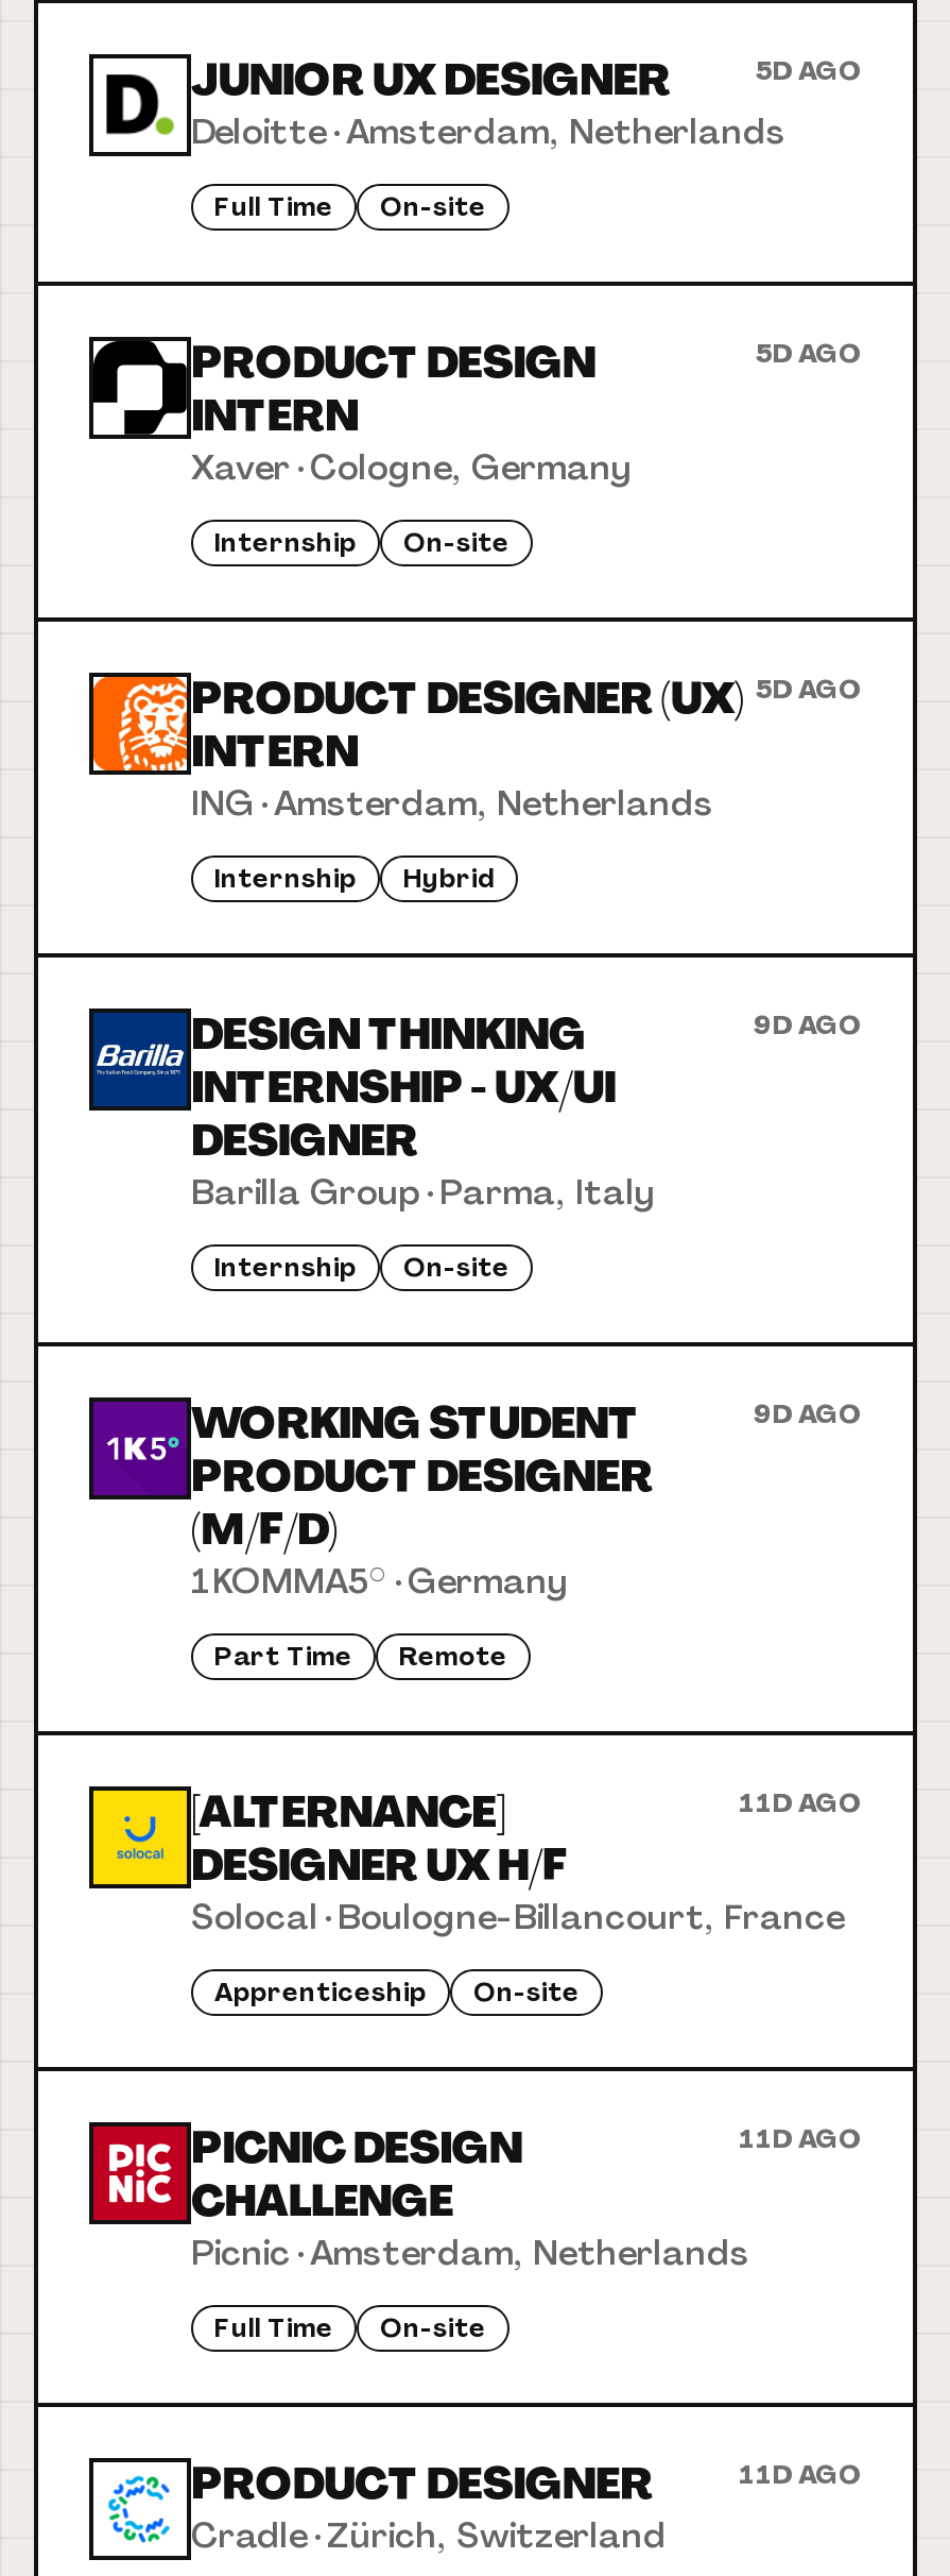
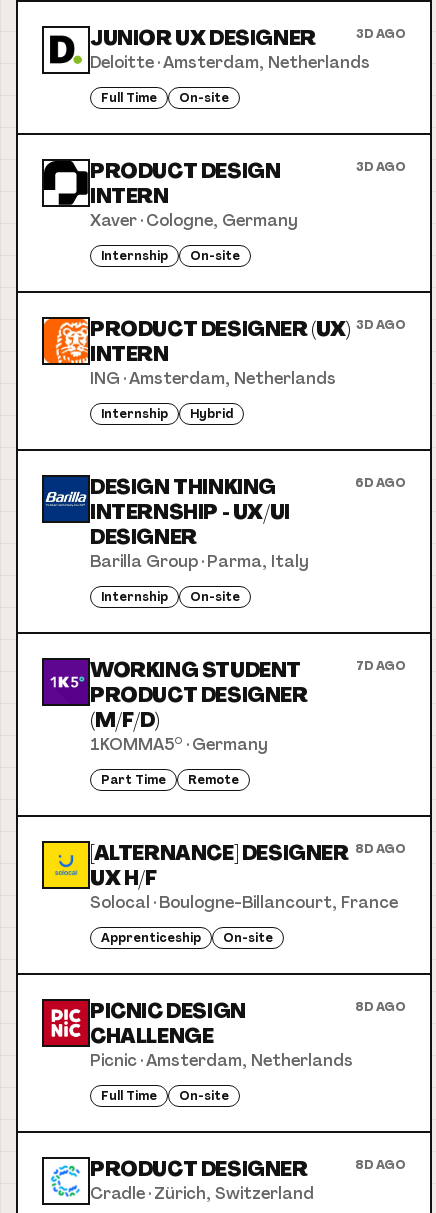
- 5D AGO
+ 3D AGO

- 5D AGO
+ 3D AGO

- PRODUCT DESIGNER (UX) 5D AGO
+ PRODUCT DESIGNER (UX) 3D AGO

- 9D AGO
+ 6D AGO

- 9D AGO
+ 7D AGO

- 11D AGO
+ 8D AGO

- 11D AGO
+ 8D AGO

- 11D AGO
+ 8D AGO
